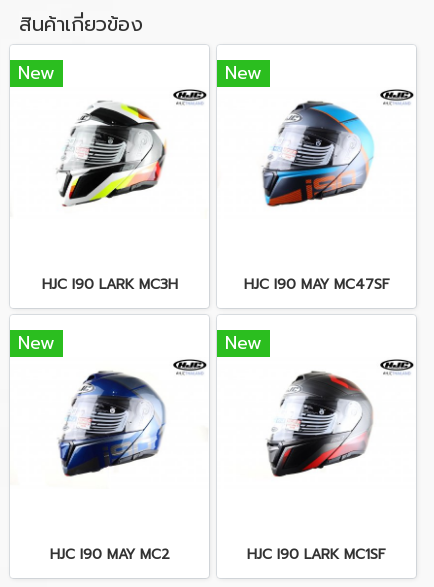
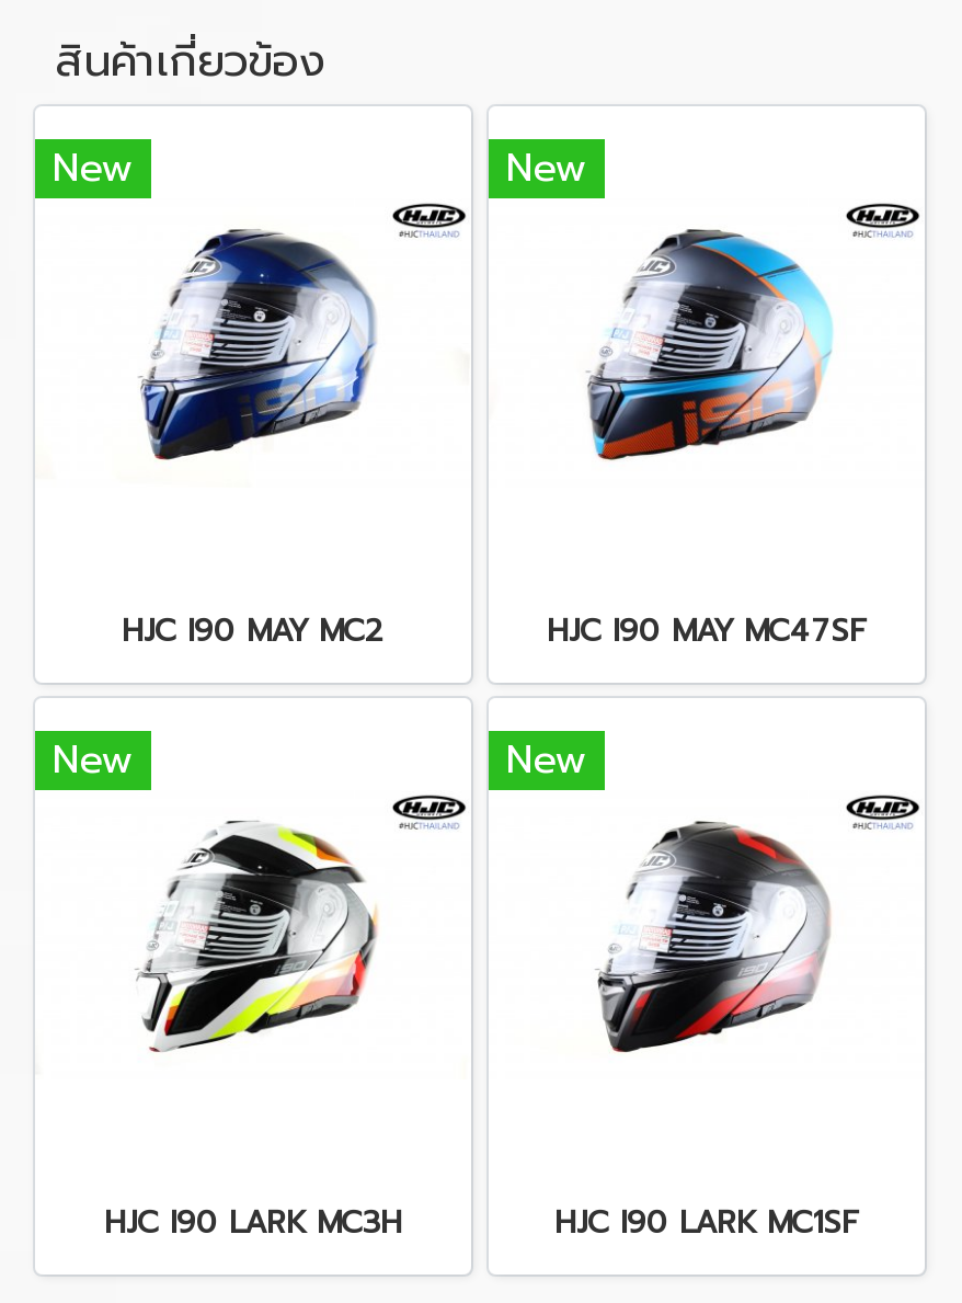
moved down: [image]

- HJC I90 LARK MC3H
+ HJC I90 MAY MC2

moved up: [image]

- HJC I90 MAY MC2
+ HJC I90 LARK MC3H
